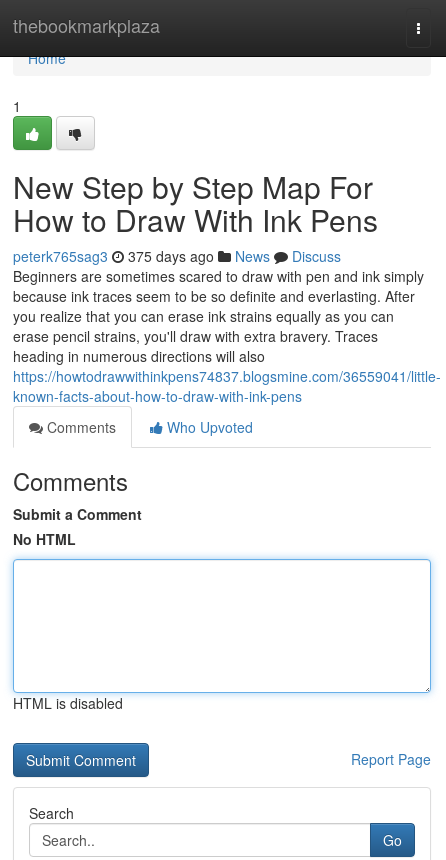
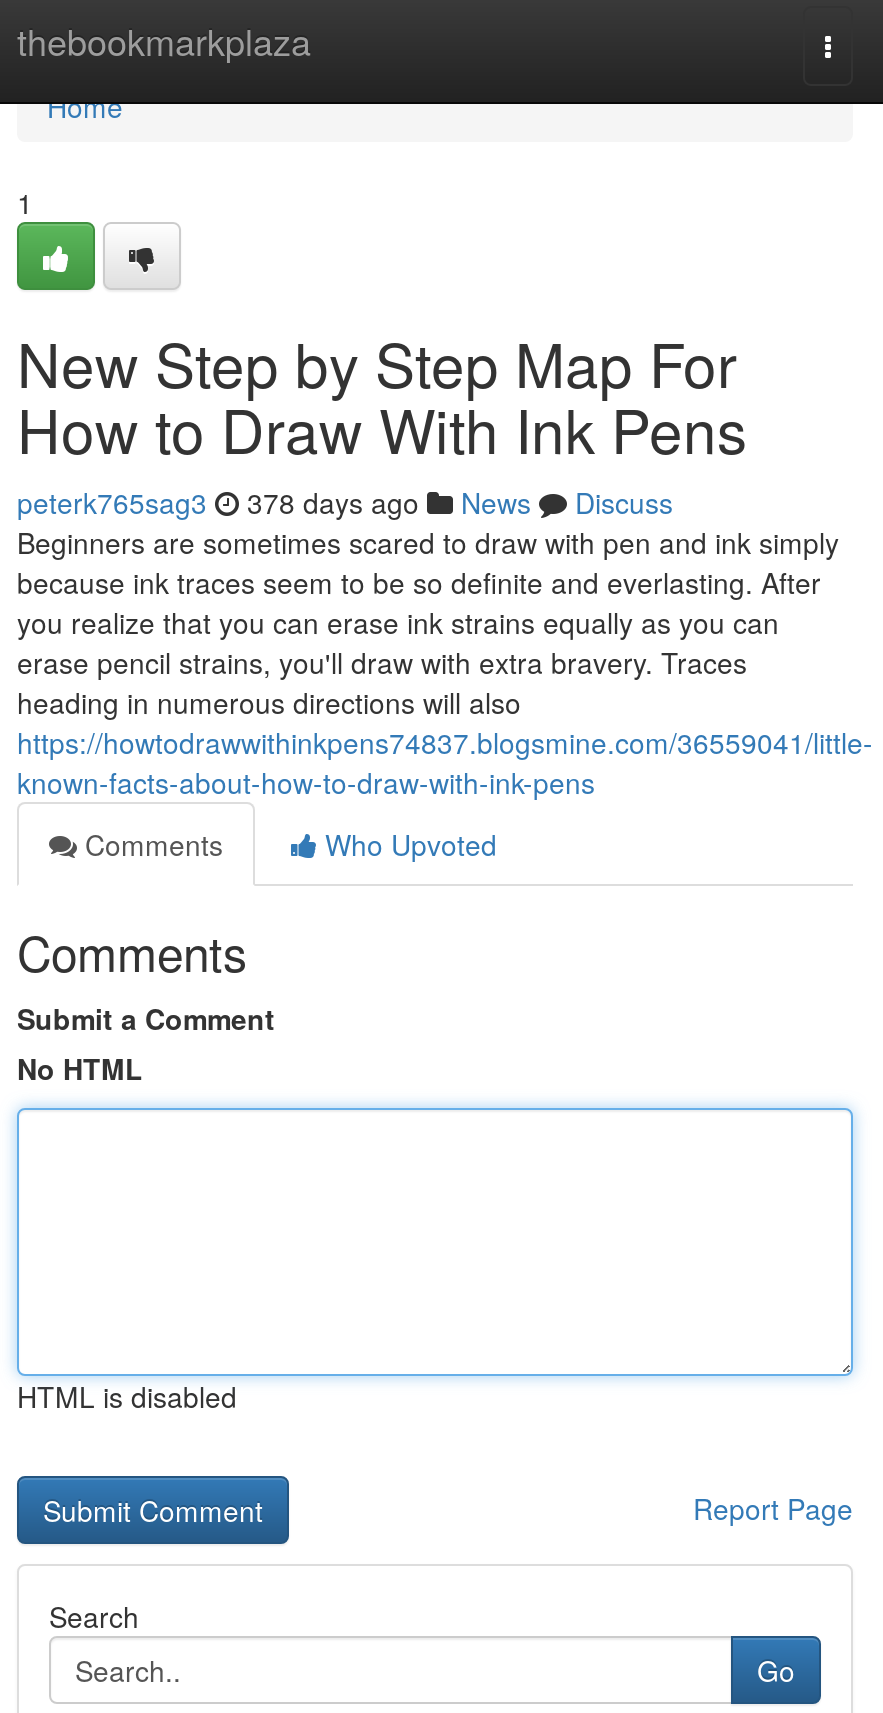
- peterk765sag3 375 days ago News Discuss
+ peterk765sag3 378 days ago News Discuss
